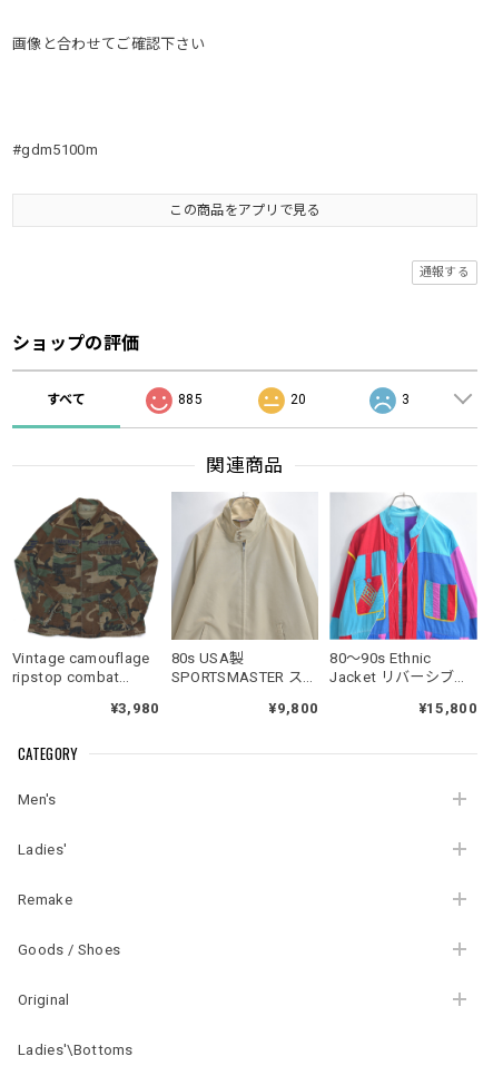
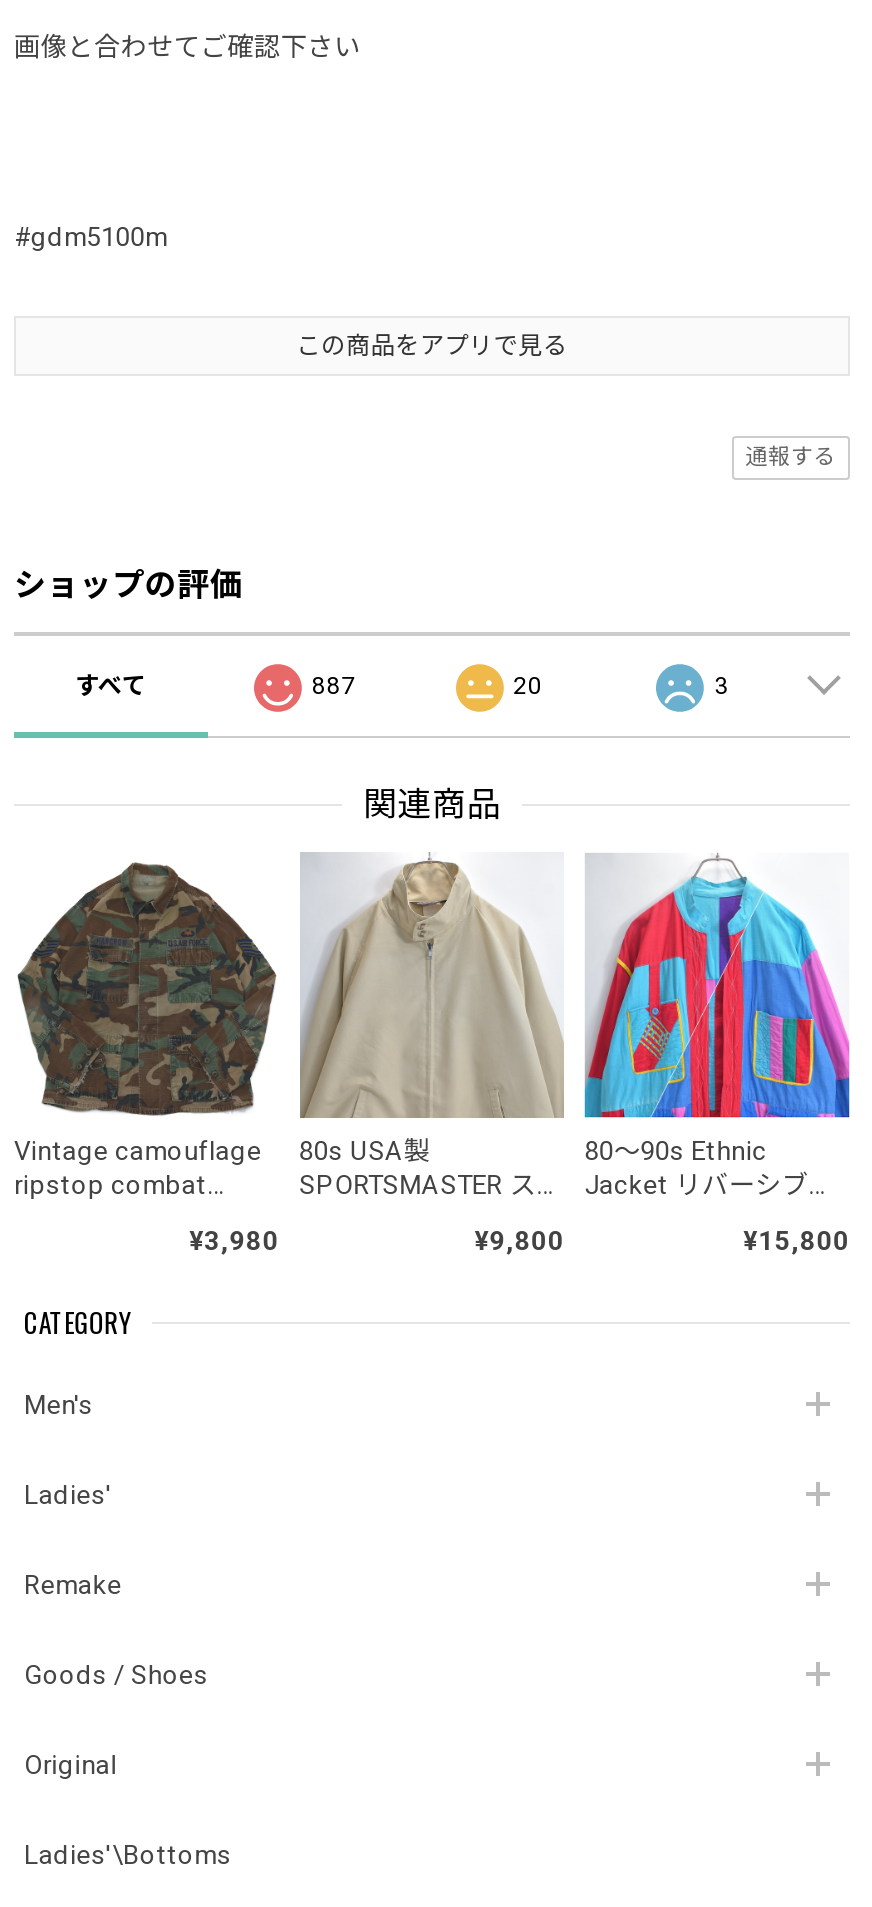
- 885
+ 887
